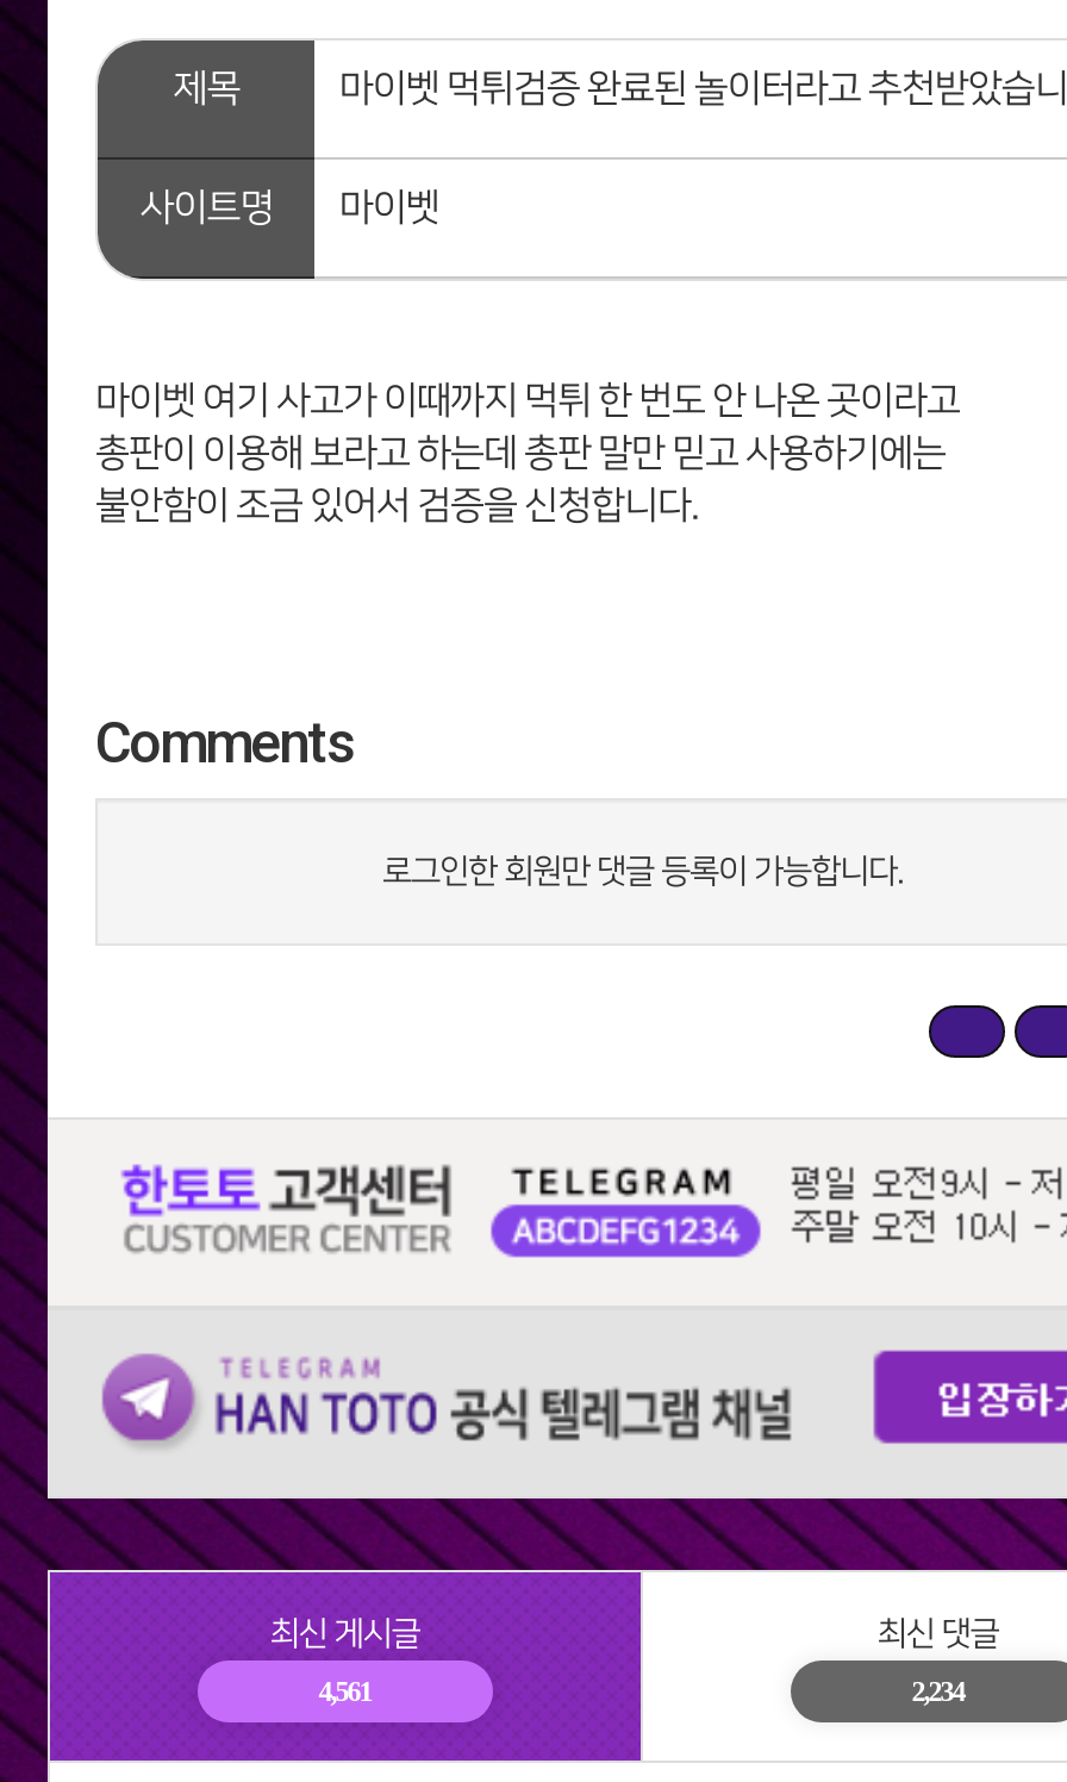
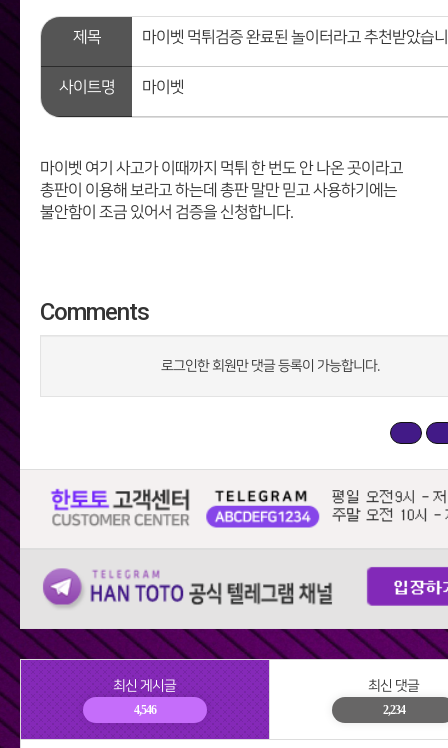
- 4,561
+ 4,546
